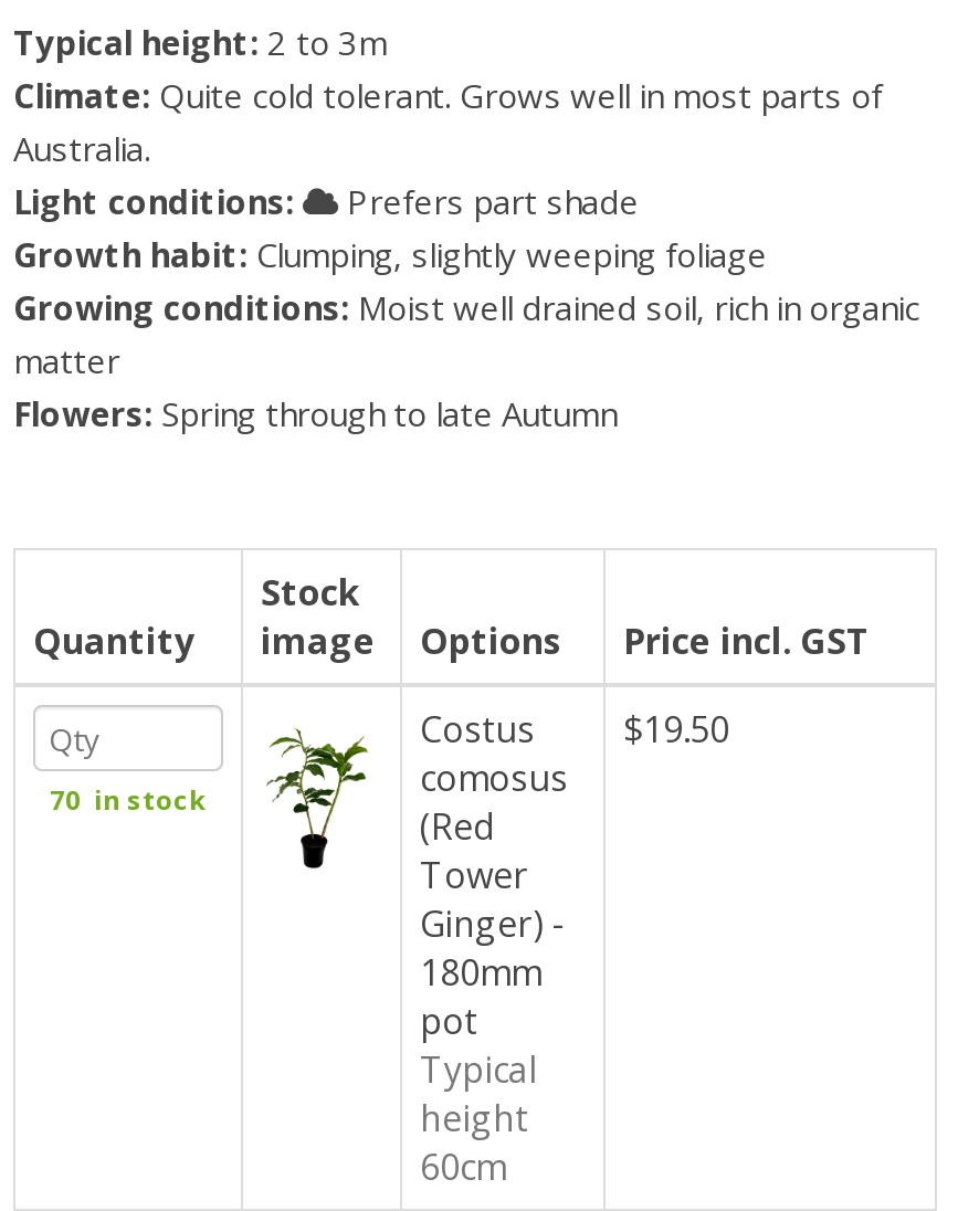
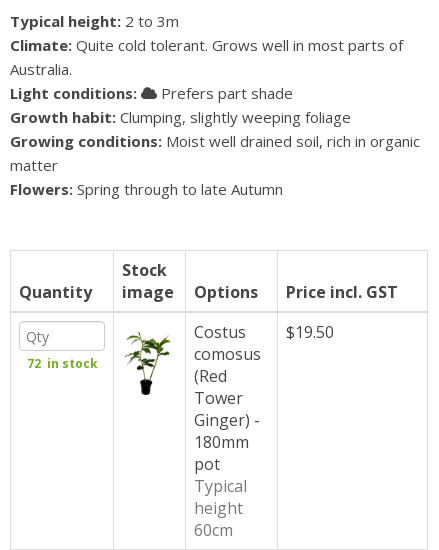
- 70 in stock
+ 72 in stock
